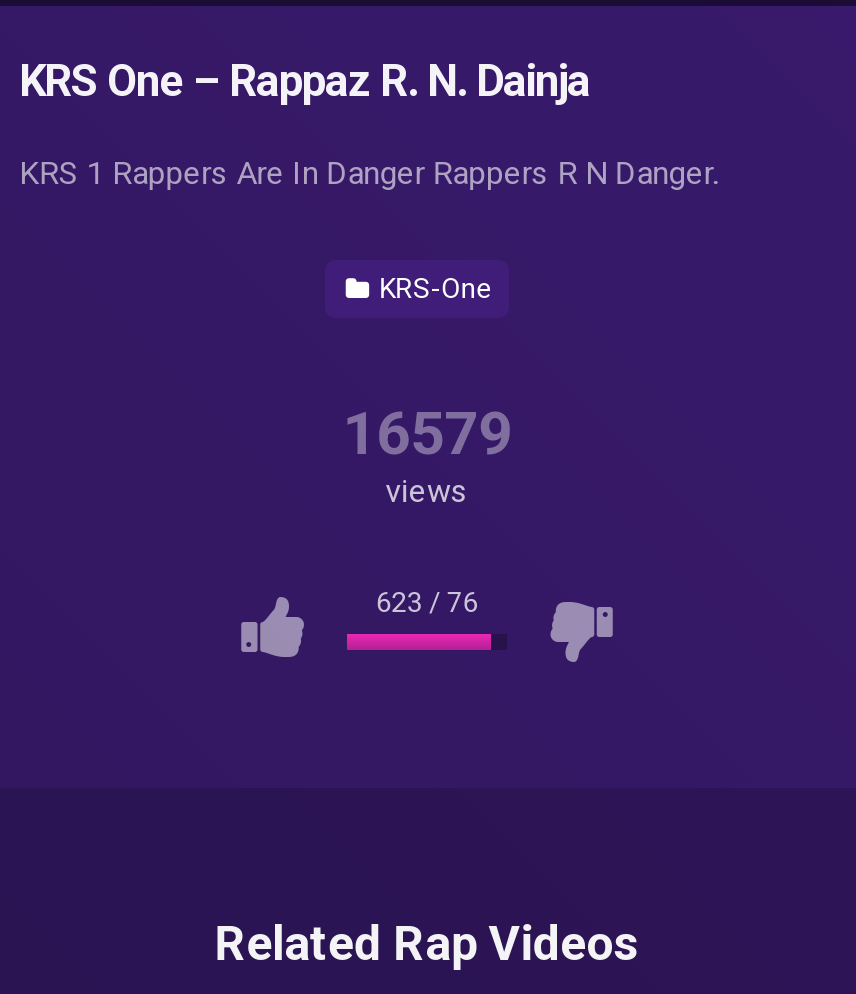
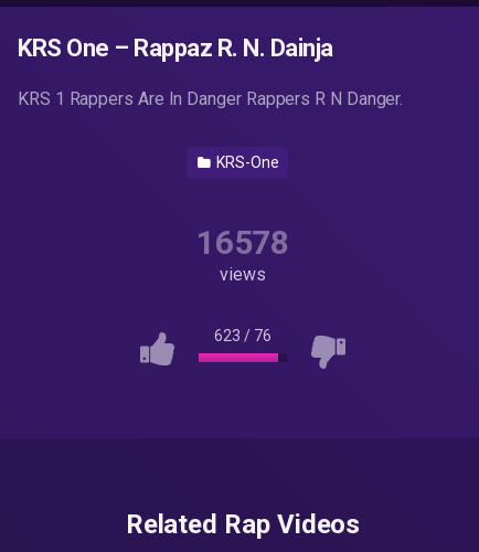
- 16579
+ 16578
